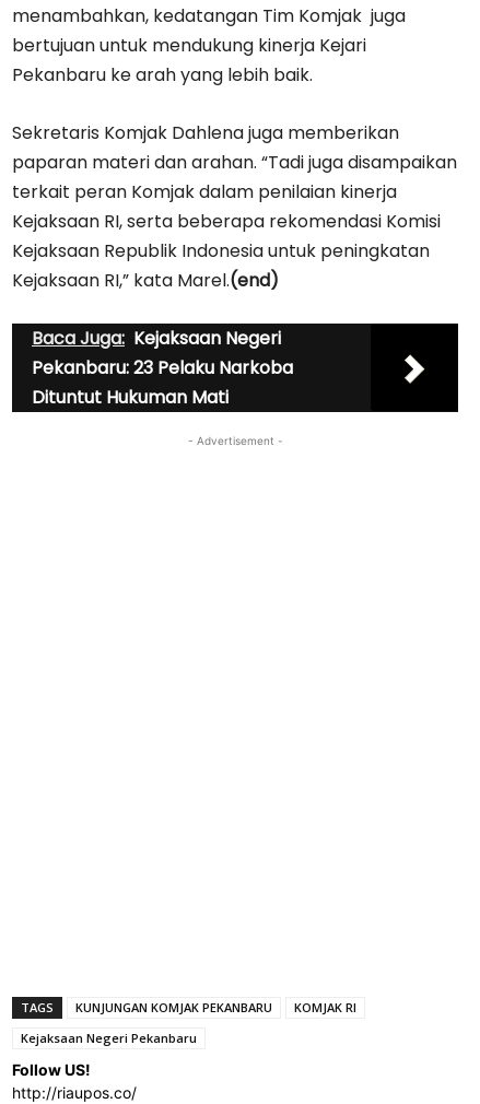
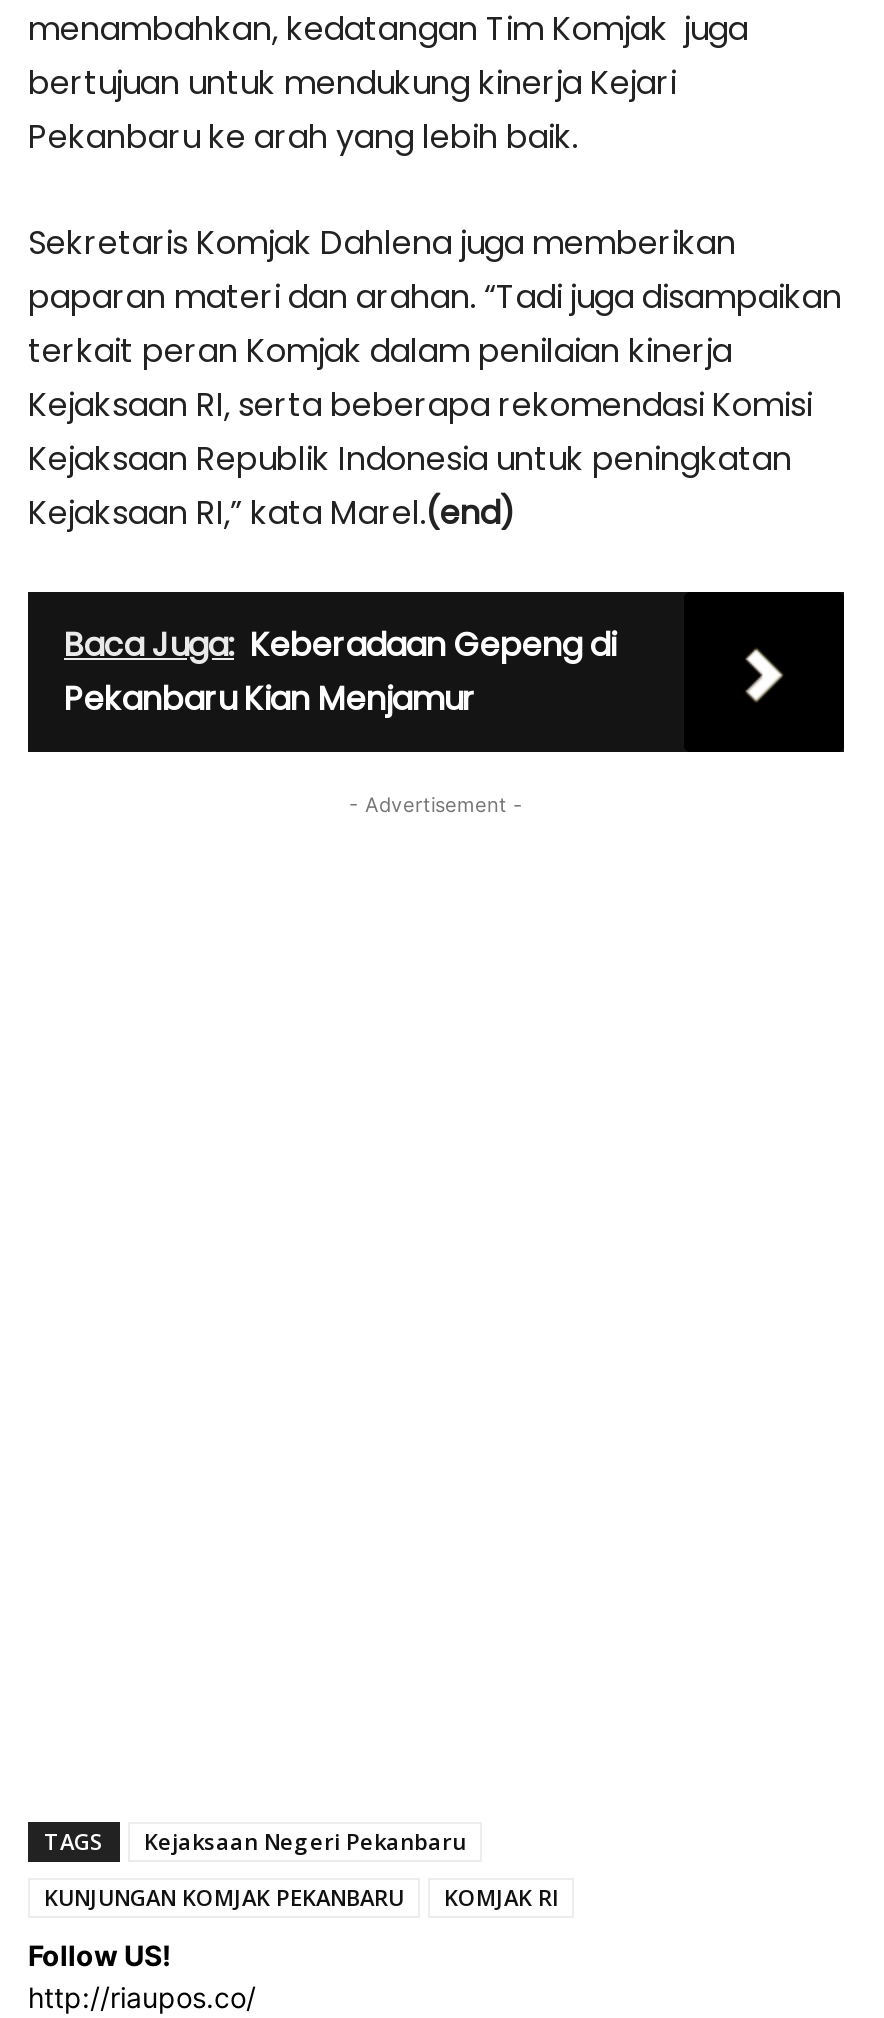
- Baca Juga: Kejaksaan Negeri
- Pekanbaru: 23 Pelaku Narkoba
- Dituntut Hukuman Mati
+ Baca Juga: Keberadaan Gepeng di
+ Pekanbaru Kian Menjamur

moved down: KUNJUNGAN KOMJAK PEKANBARU | KOMJAK RI

moved up: Kejaksaan Negeri Pekanbaru
